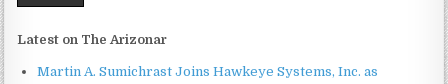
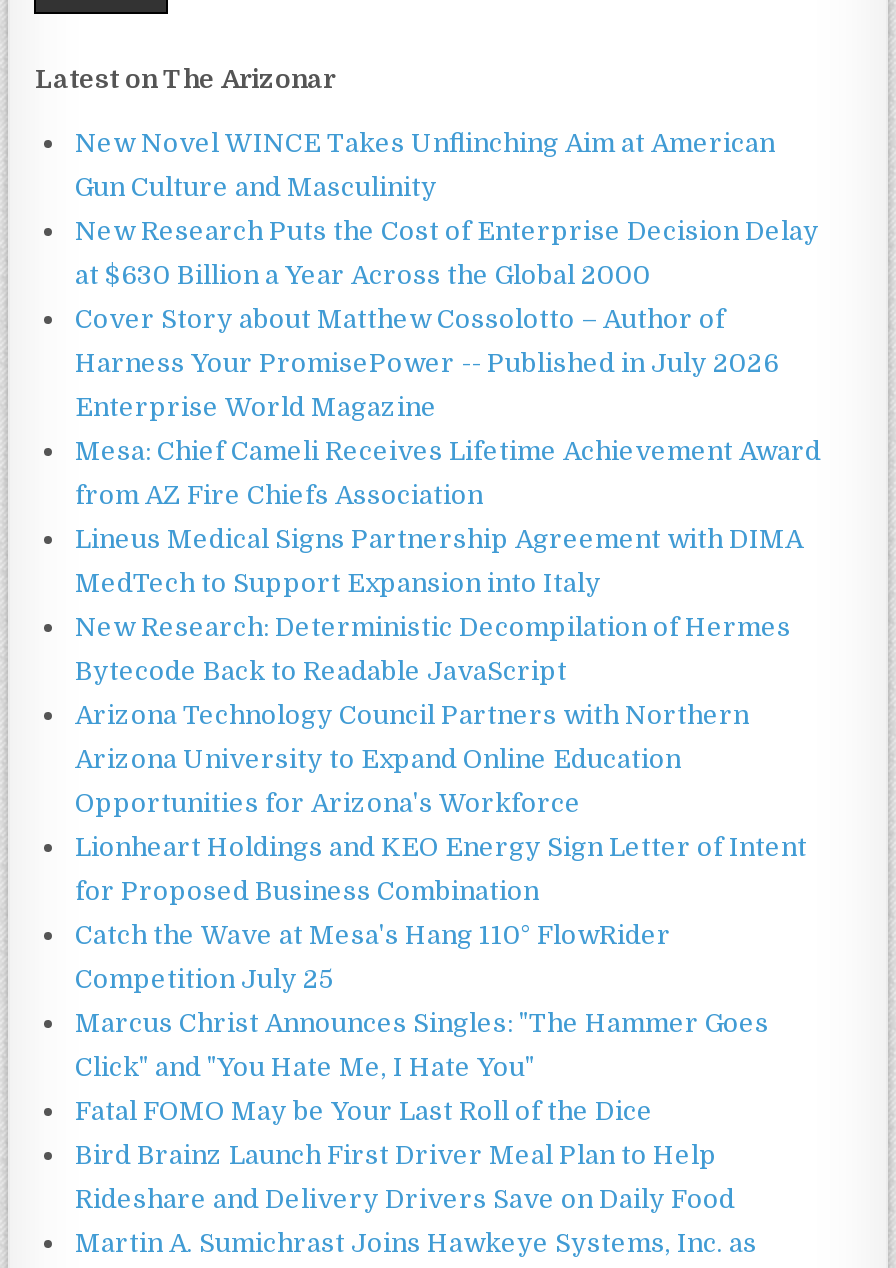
+ New Novel WINCE Takes Unflinching Aim at American
+ Gun Culture and Masculinity
+ New Research Puts the Cost of Enterprise Decision Delay
+ at $630 Billion a Year Across the Global 2000
+ Cover Story about Matthew Cossolotto – Author of
+ Harness Your PromisePower -- Published in July 2026
+ Enterprise World Magazine
+ Mesa: Chief Cameli Receives Lifetime Achievement Award
+ from AZ Fire Chiefs Association
+ Lineus Medical Signs Partnership Agreement with DIMA
+ MedTech to Support Expansion into Italy
+ New Research: Deterministic Decompilation of Hermes
+ Bytecode Back to Readable JavaScript
+ Arizona Technology Council Partners with Northern
+ Arizona University to Expand Online Education
+ Opportunities for Arizona's Workforce
+ Lionheart Holdings and KEO Energy Sign Letter of Intent
+ for Proposed Business Combination
+ Catch the Wave at Mesa's Hang 110° FlowRider
+ Competition July 25
+ Marcus Christ Announces Singles: "The Hammer Goes
+ Click" and "You Hate Me, I Hate You"
+ Fatal FOMO May be Your Last Roll of the Dice
+ Bird Brainz Launch First Driver Meal Plan to Help
+ Rideshare and Delivery Drivers Save on Daily Food
